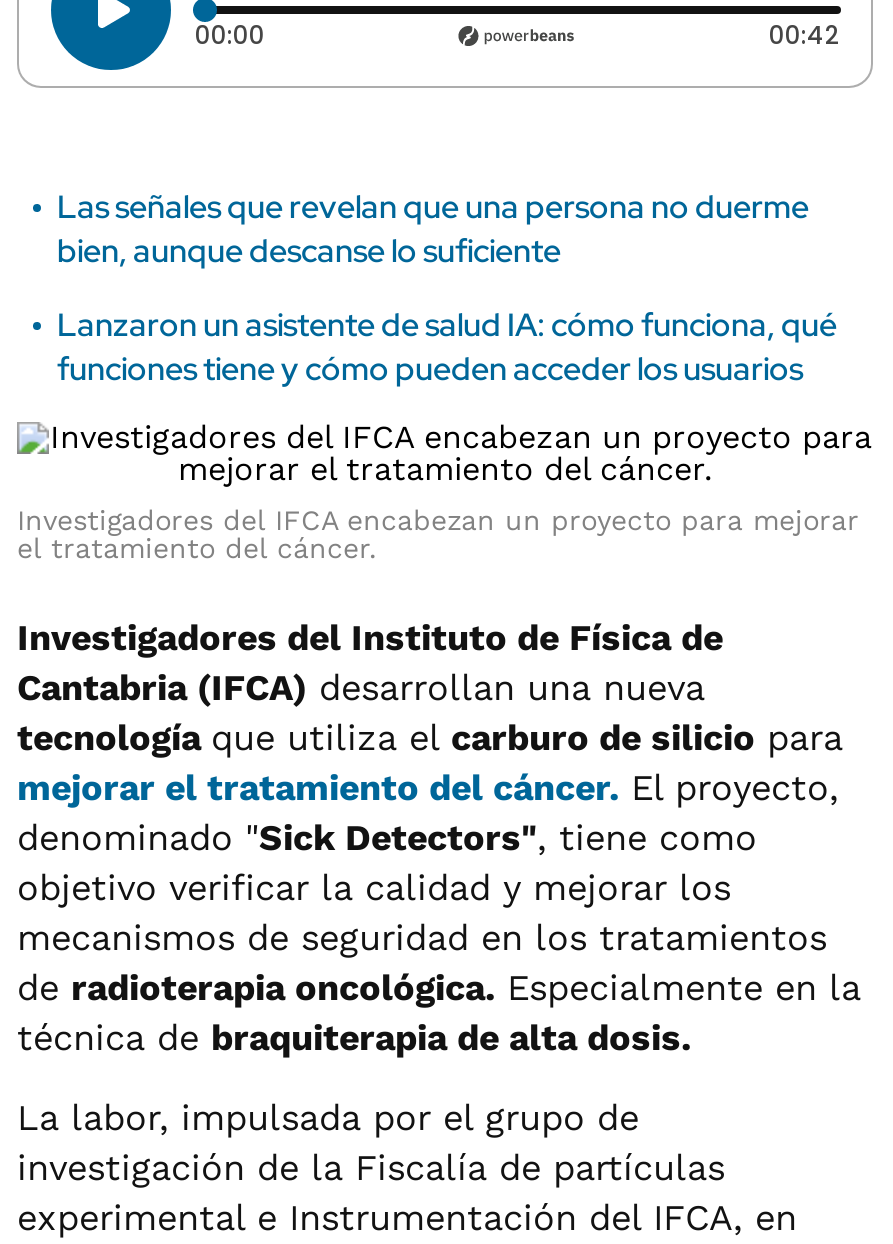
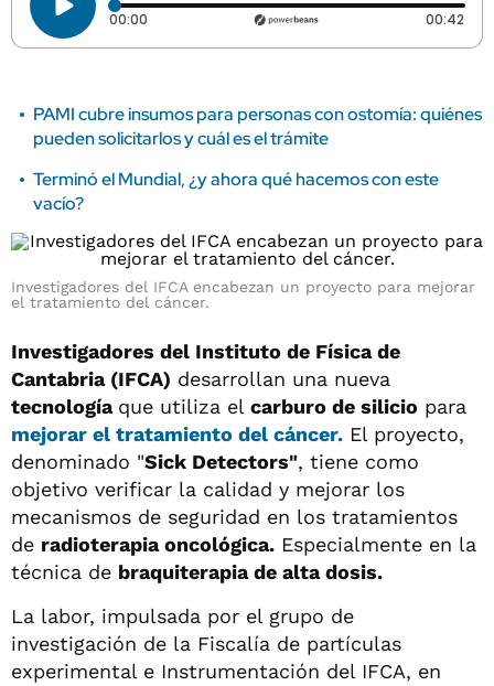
- Las señales que revelan que una persona no duerme
- bien, aunque descanse lo suficiente
+ PAMI cubre insumos para personas con ostomía: quiénes
+ pueden solicitarlos y cuál es el trámite

- Lanzaron un asistente de salud IA: cómo funciona, qué
- funciones tiene y cómo pueden acceder los usuarios
+ Terminó el Mundial, ¿y ahora qué hacemos con este
+ vacío?
